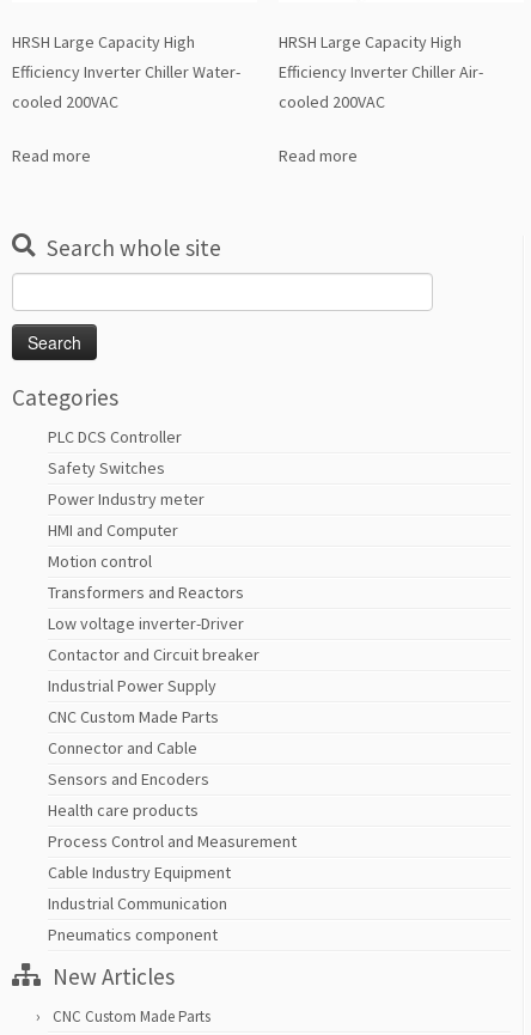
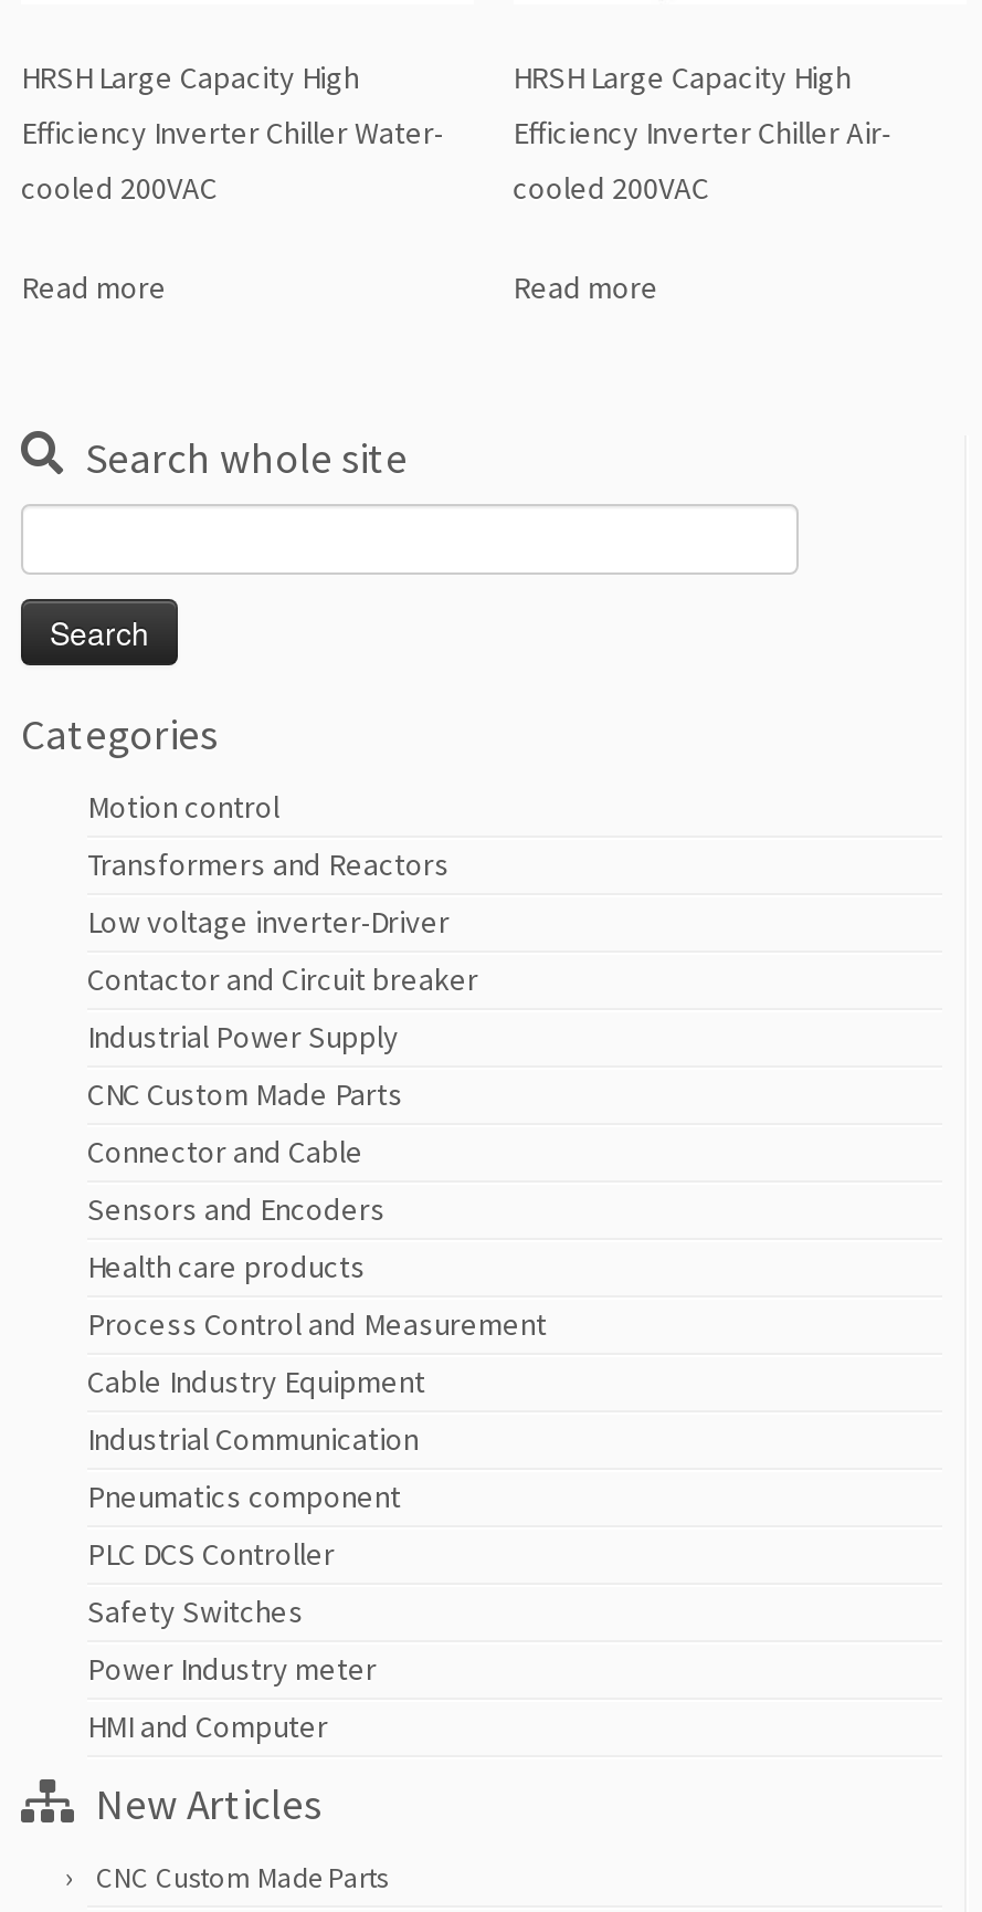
moved down: PLC DCS Controller | Safety Switches | Power Industry meter | HMI and Computer

moved up: Motion control | Transformers and Reactors | Low voltage inverter-Driver | ... | Industrial Communication | Pneumatics component
